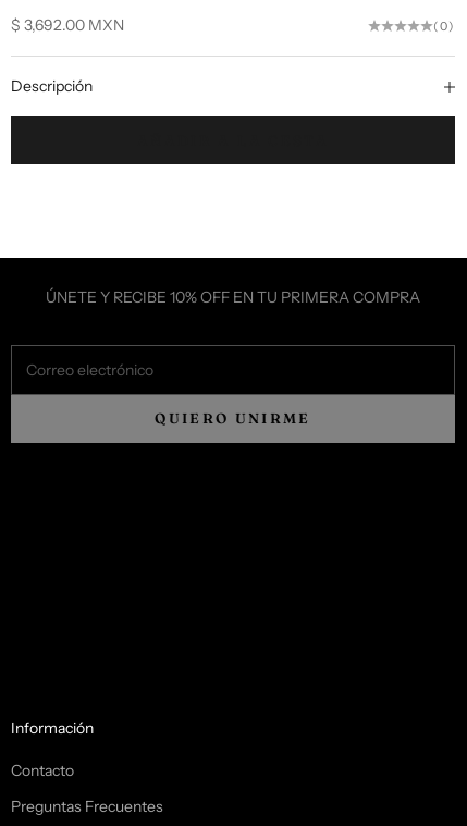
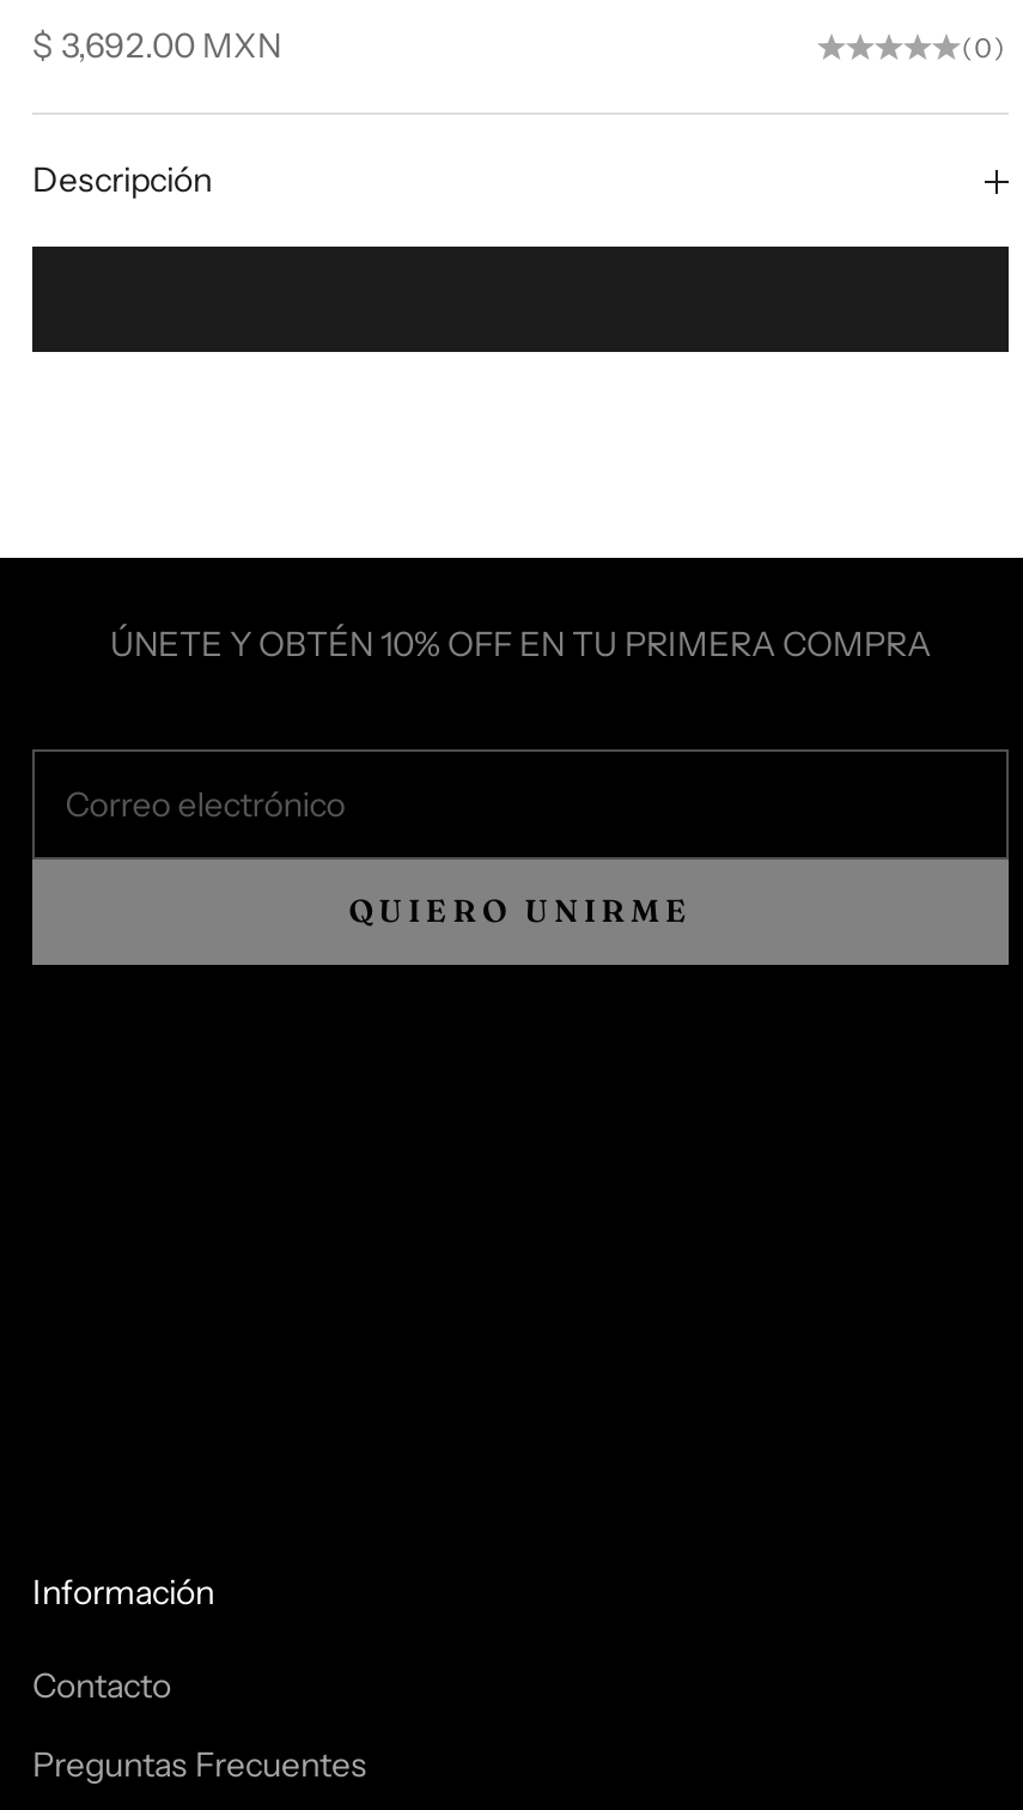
- ÚNETE Y RECIBE 10% OFF EN TU PRIMERA COMPRA
+ ÚNETE Y OBTÉN 10% OFF EN TU PRIMERA COMPRA
